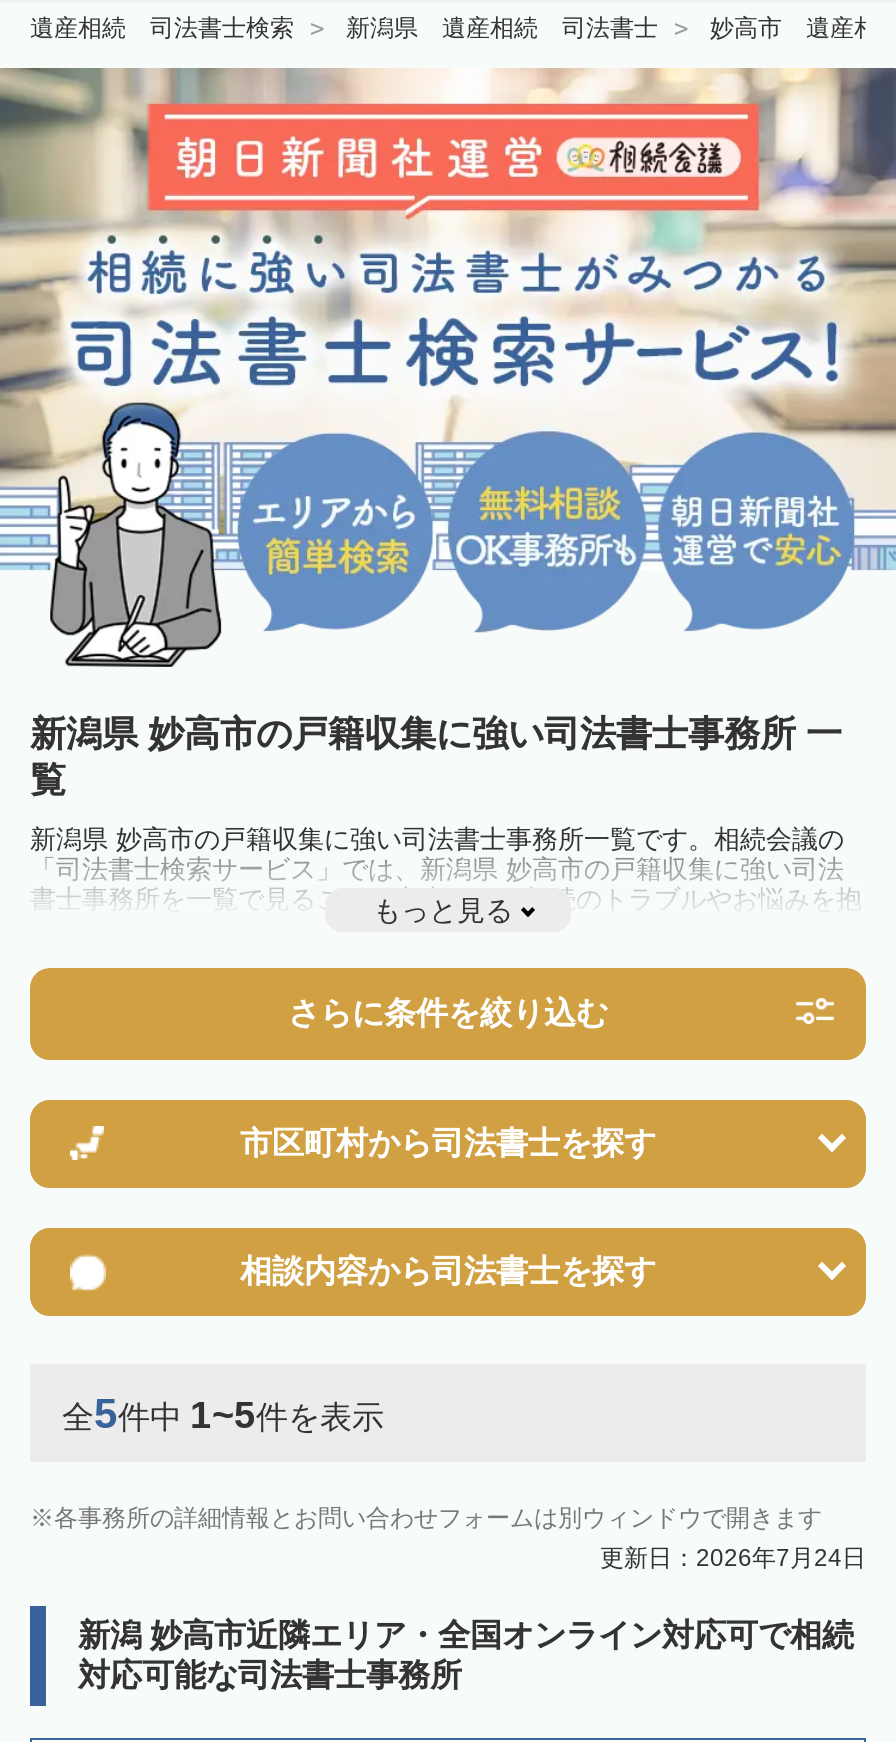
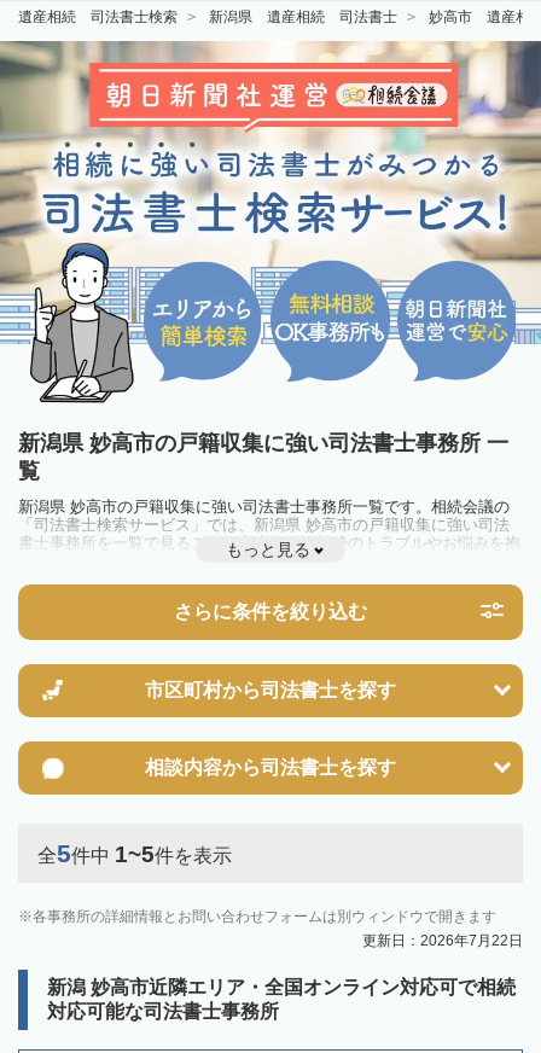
- 更新日：2026年7月24日
+ 更新日：2026年7月22日
